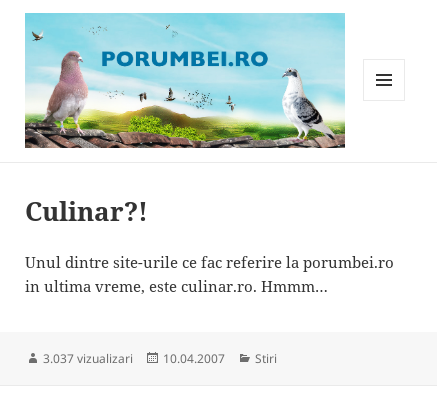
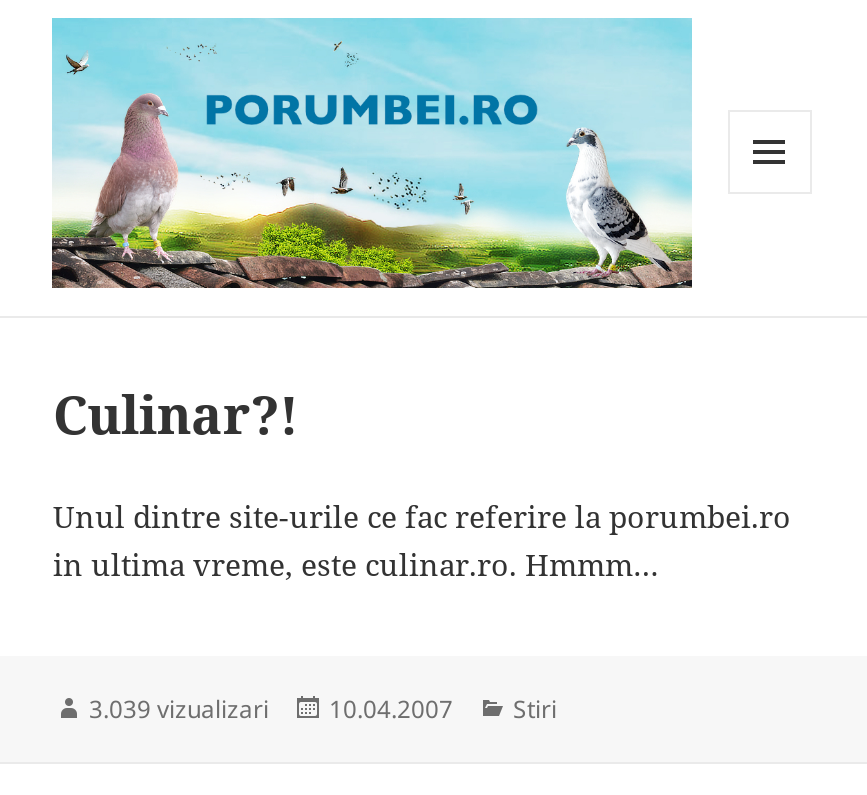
- 3.037 vizualizari
+ 3.039 vizualizari
